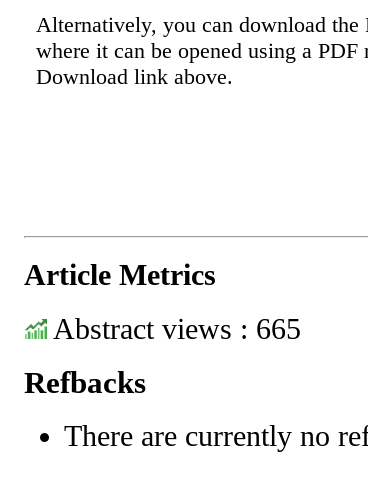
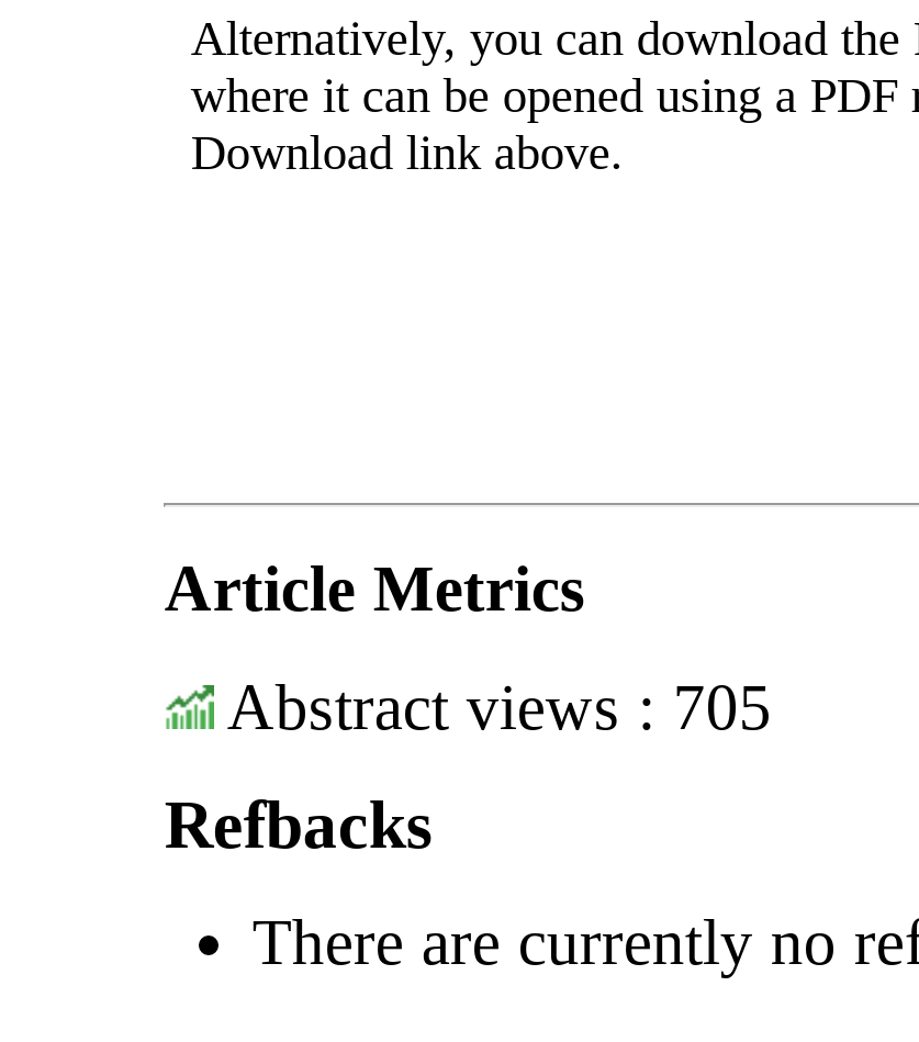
- Abstract views : 665
+ Abstract views : 705
